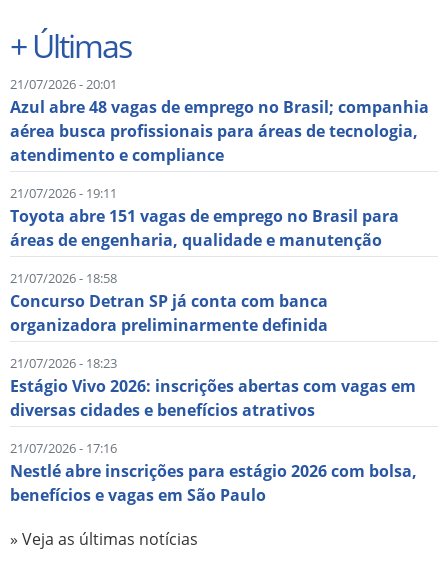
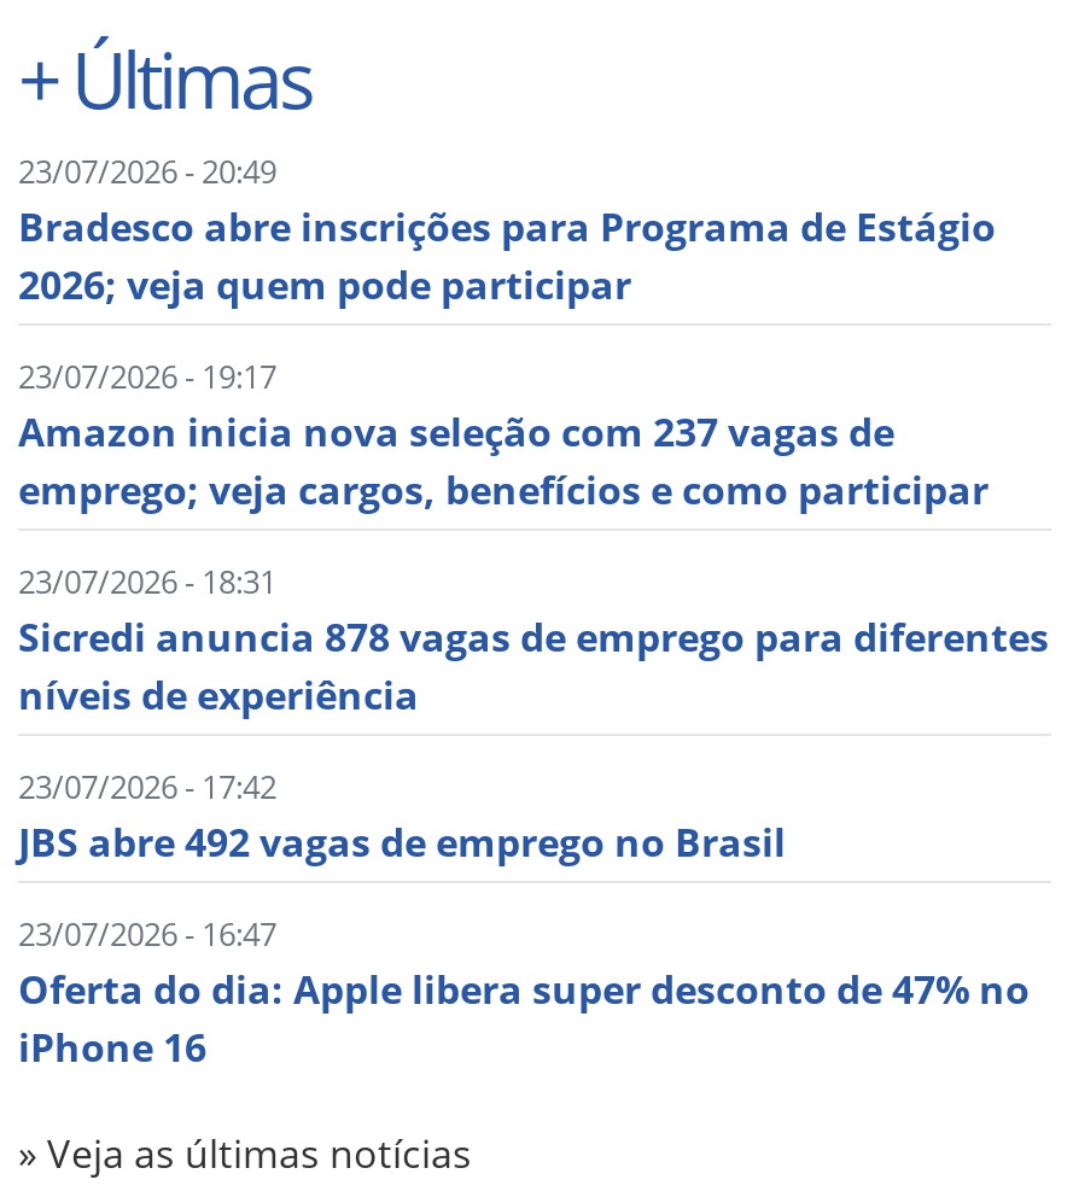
- 21/07/2026 - 20:01
- Azul abre 48 vagas de emprego no Brasil; companhia
- aérea busca profissionais para áreas de tecnologia,
- atendimento e compliance
+ 23/07/2026 - 20:49
+ Bradesco abre inscrições para Programa de Estágio
+ 2026; veja quem pode participar

- 21/07/2026 - 19:11
- Toyota abre 151 vagas de emprego no Brasil para
- áreas de engenharia, qualidade e manutenção
+ 23/07/2026 - 19:17
+ Amazon inicia nova seleção com 237 vagas de
+ emprego; veja cargos, benefícios e como participar

- 21/07/2026 - 18:58
- Concurso Detran SP já conta com banca
- organizadora preliminarmente definida
+ 23/07/2026 - 18:31
+ Sicredi anuncia 878 vagas de emprego para diferentes
+ níveis de experiência

- 21/07/2026 - 18:23
- Estágio Vivo 2026: inscrições abertas com vagas em
- diversas cidades e benefícios atrativos
+ 23/07/2026 - 17:42
+ JBS abre 492 vagas de emprego no Brasil

- 21/07/2026 - 17:16
- Nestlé abre inscrições para estágio 2026 com bolsa,
- benefícios e vagas em São Paulo
+ 23/07/2026 - 16:47
+ Oferta do dia: Apple libera super desconto de 47% no
+ iPhone 16
